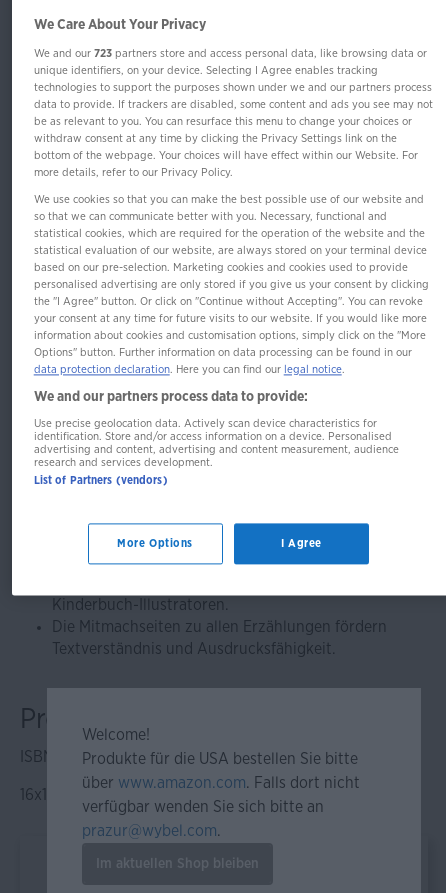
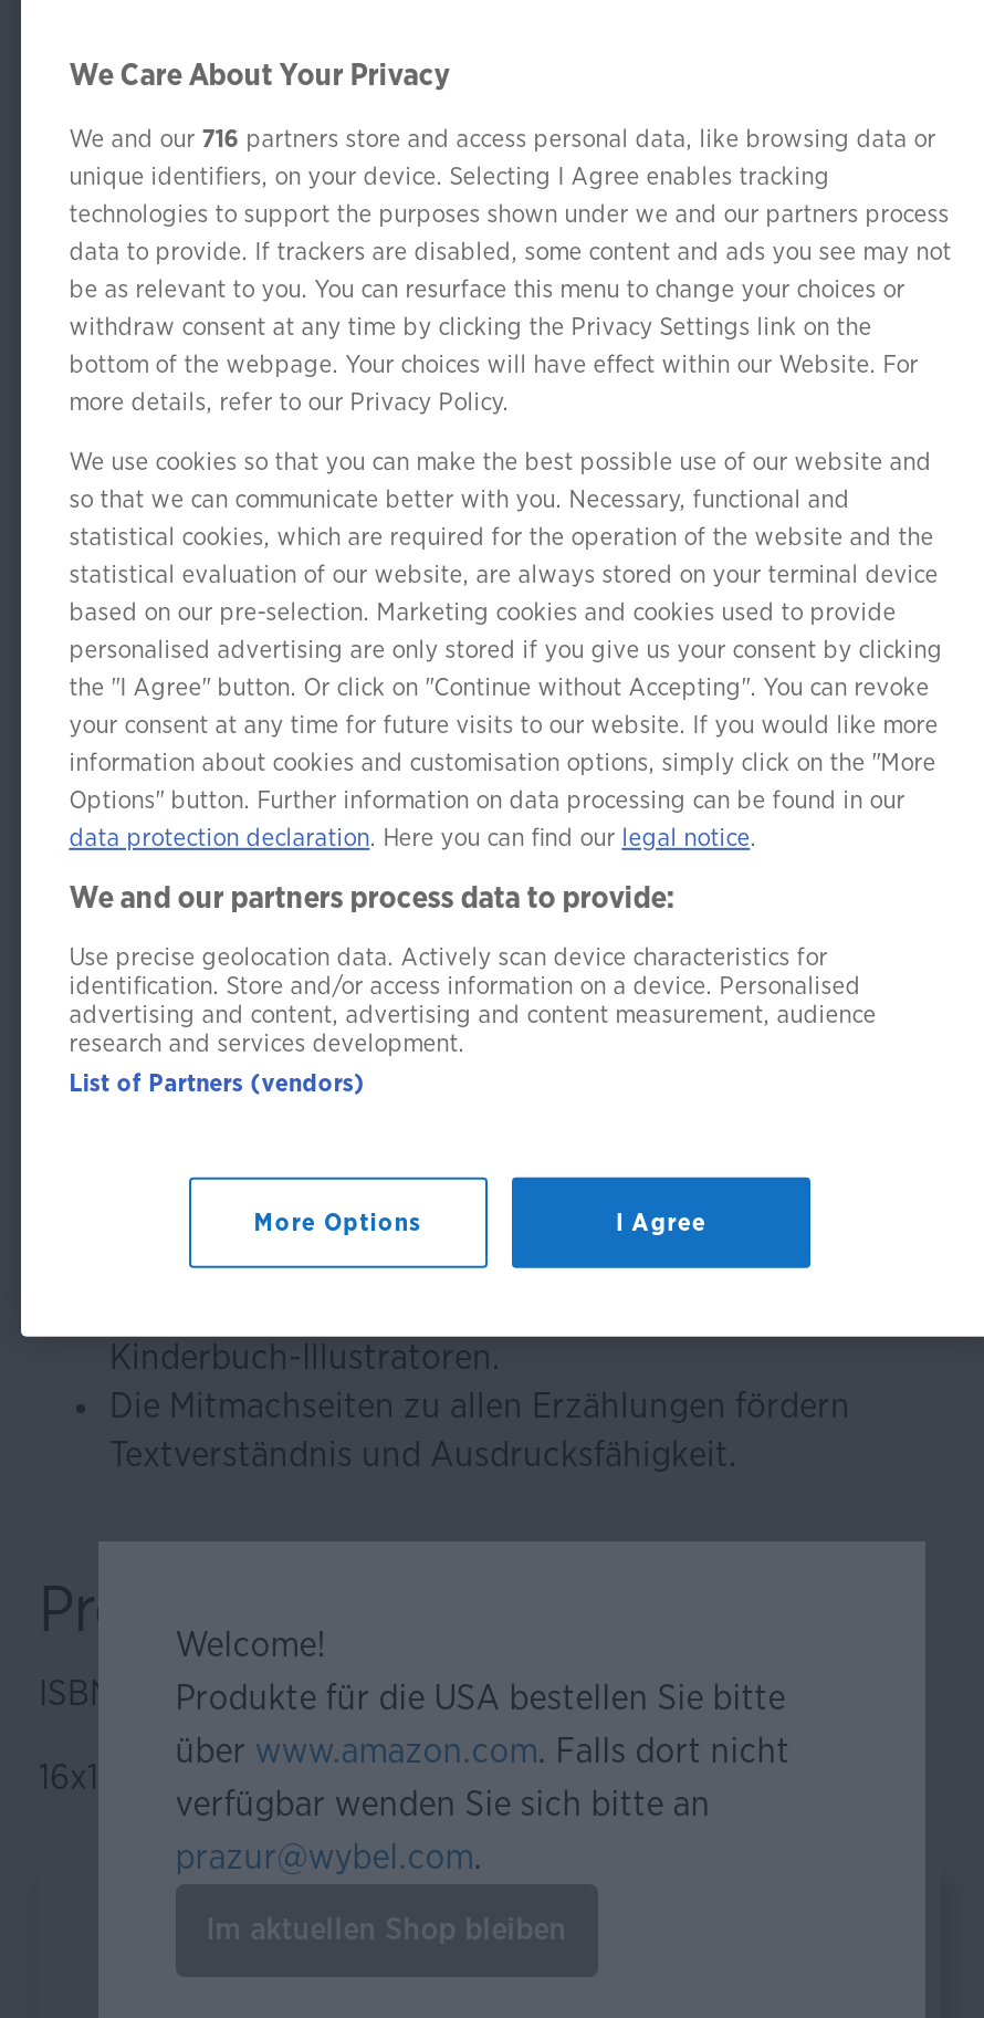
- We and our 723 partners store and access personal data, like browsing data or
+ We and our 716 partners store and access personal data, like browsing data or
